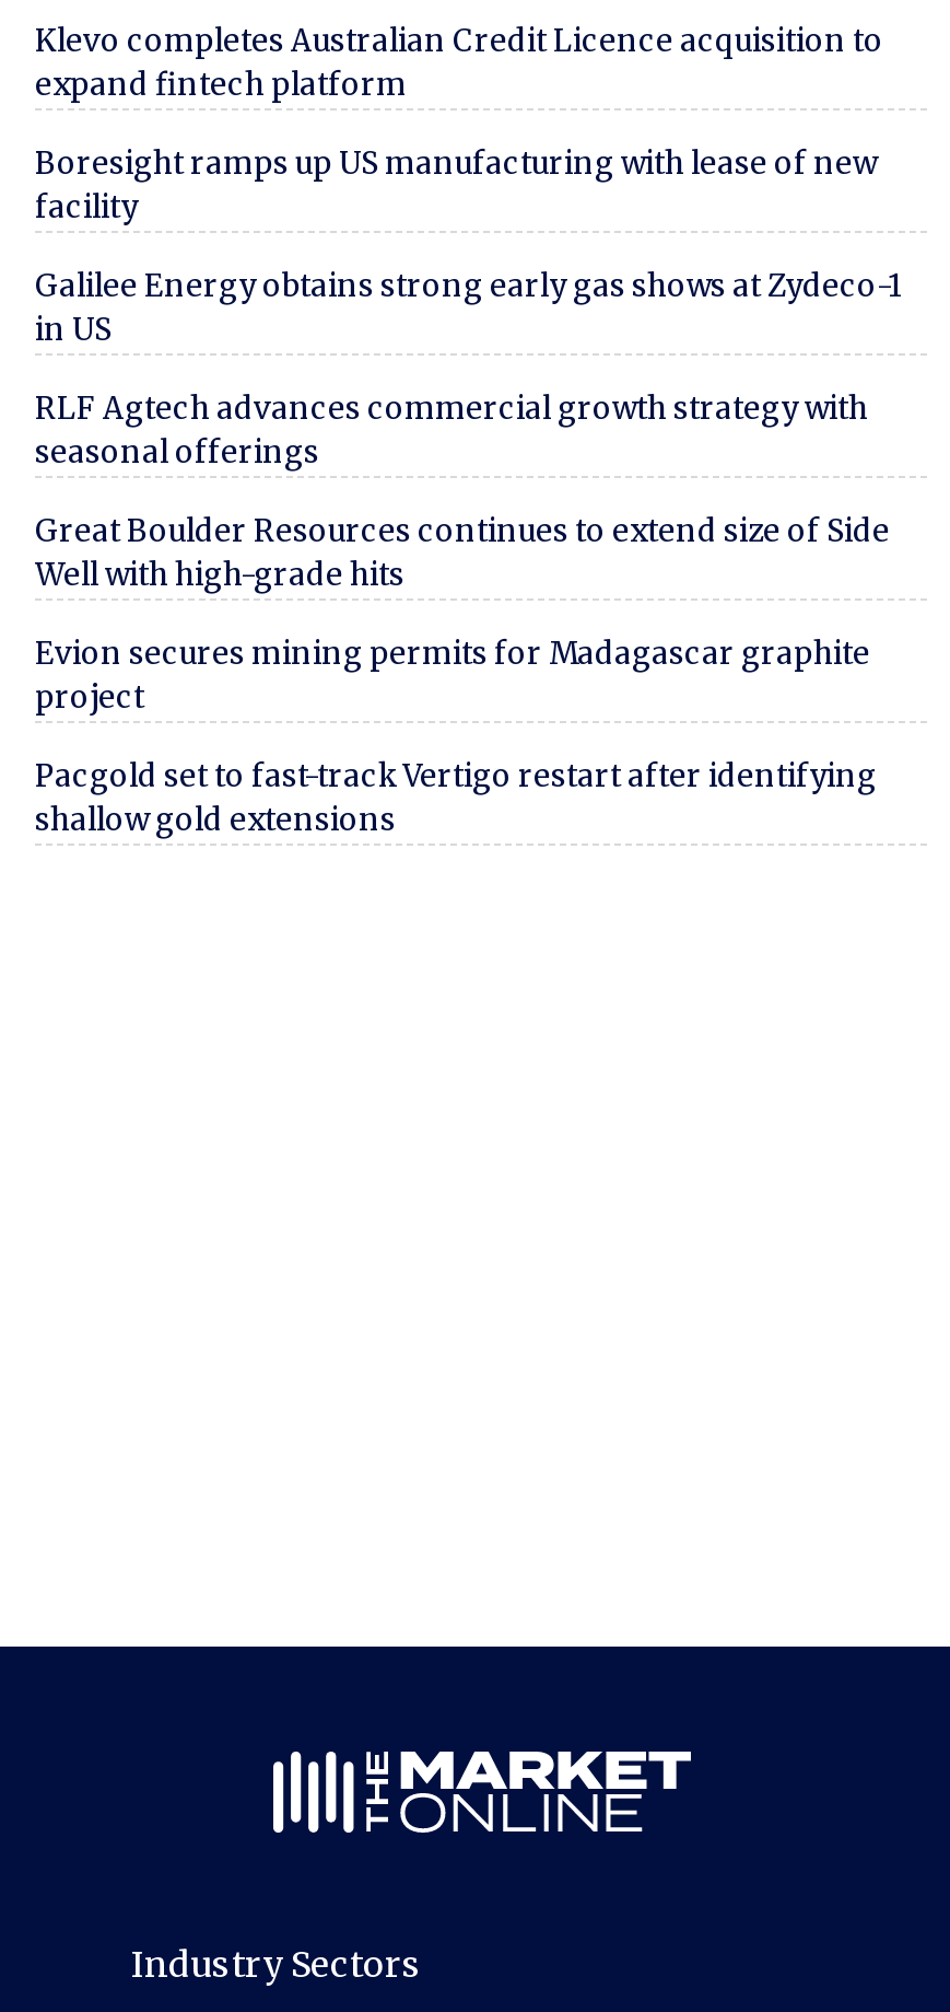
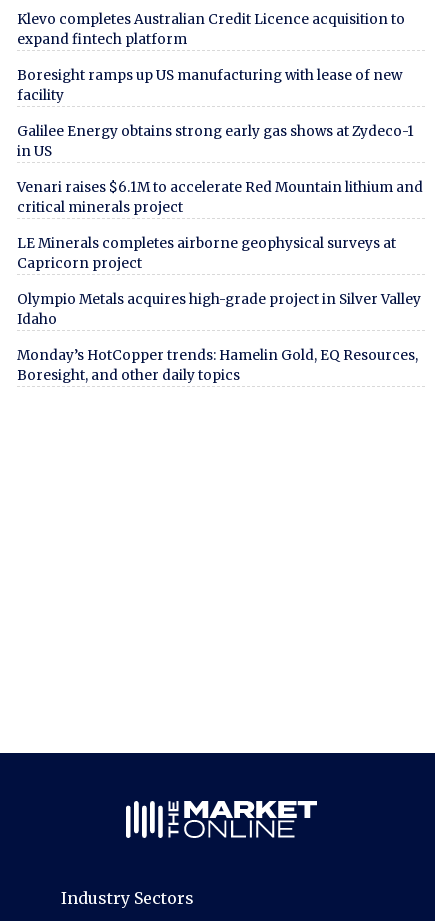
- RLF Agtech advances commercial growth strategy with
- seasonal offerings
+ Venari raises $6.1M to accelerate Red Mountain lithium and
+ critical minerals project

- Great Boulder Resources continues to extend size of Side
- Well with high-grade hits
+ LE Minerals completes airborne geophysical surveys at
+ Capricorn project

- Evion secures mining permits for Madagascar graphite
- project
+ Olympio Metals acquires high-grade project in Silver Valley
+ Idaho

- Pacgold set to fast-track Vertigo restart after identifying
- shallow gold extensions
+ Monday’s HotCopper trends: Hamelin Gold, EQ Resources,
+ Boresight, and other daily topics
